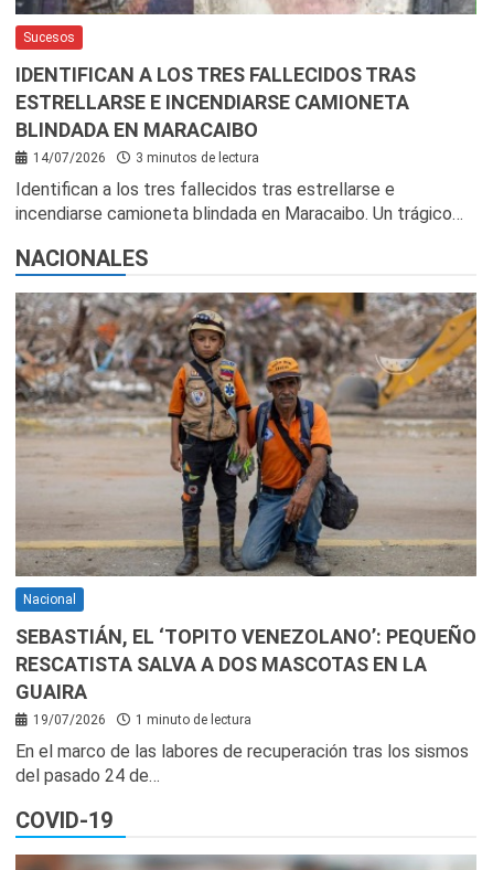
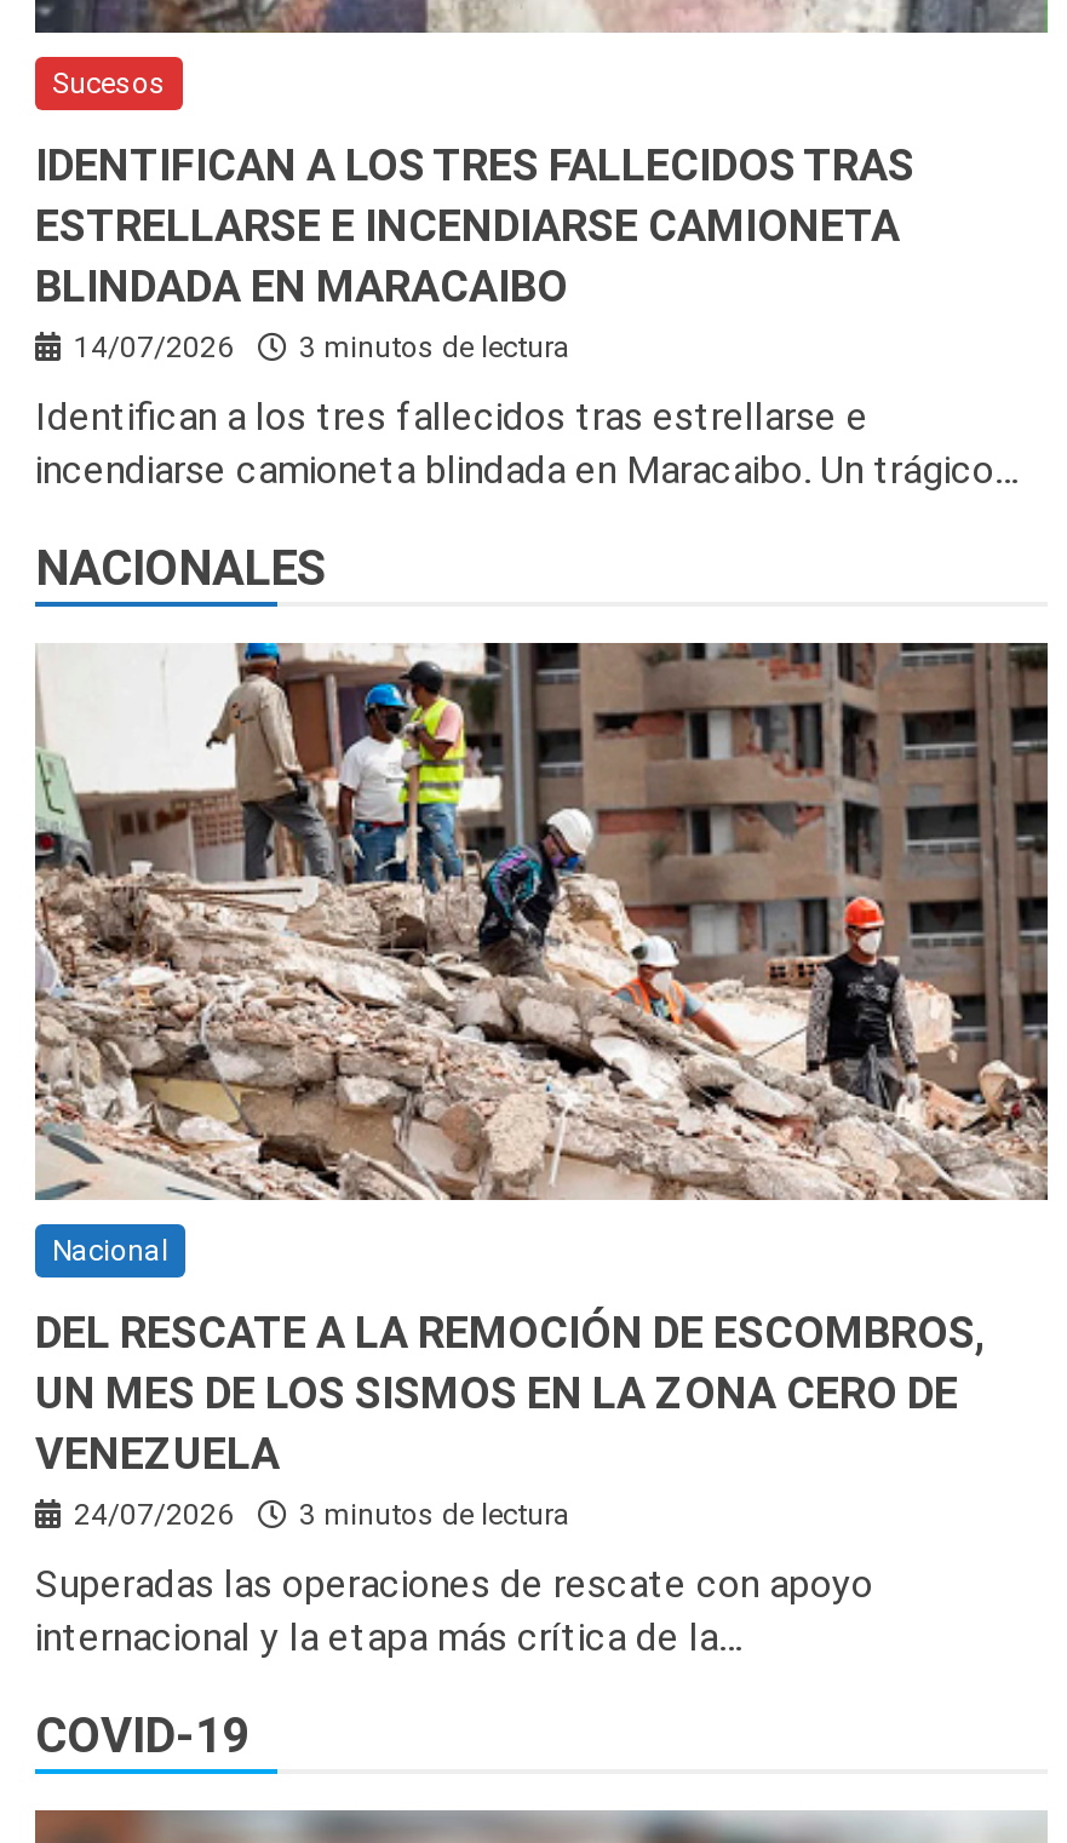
- [image]
+ [image]

- SEBASTIÁN, EL ‘TOPITO VENEZOLANO’: PEQUEÑO
- RESCATISTA SALVA A DOS MASCOTAS EN LA
- GUAIRA
- 19/07/2026
- 1 minuto de lectura
+ DEL RESCATE A LA REMOCIÓN DE ESCOMBROS,
+ UN MES DE LOS SISMOS EN LA ZONA CERO DE
+ VENEZUELA
+ 24/07/2026
+ 3 minutos de lectura

- En el marco de las labores de recuperación tras los sismos
- del pasado 24 de…
+ Superadas las operaciones de rescate con apoyo
+ internacional y la etapa más crítica de la…
